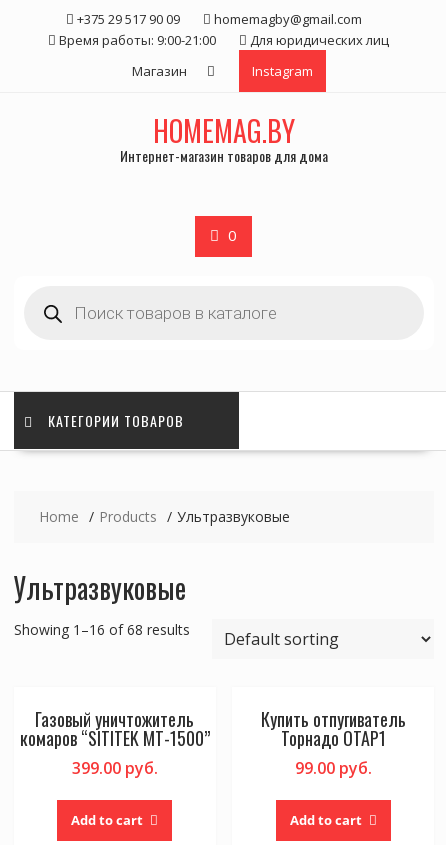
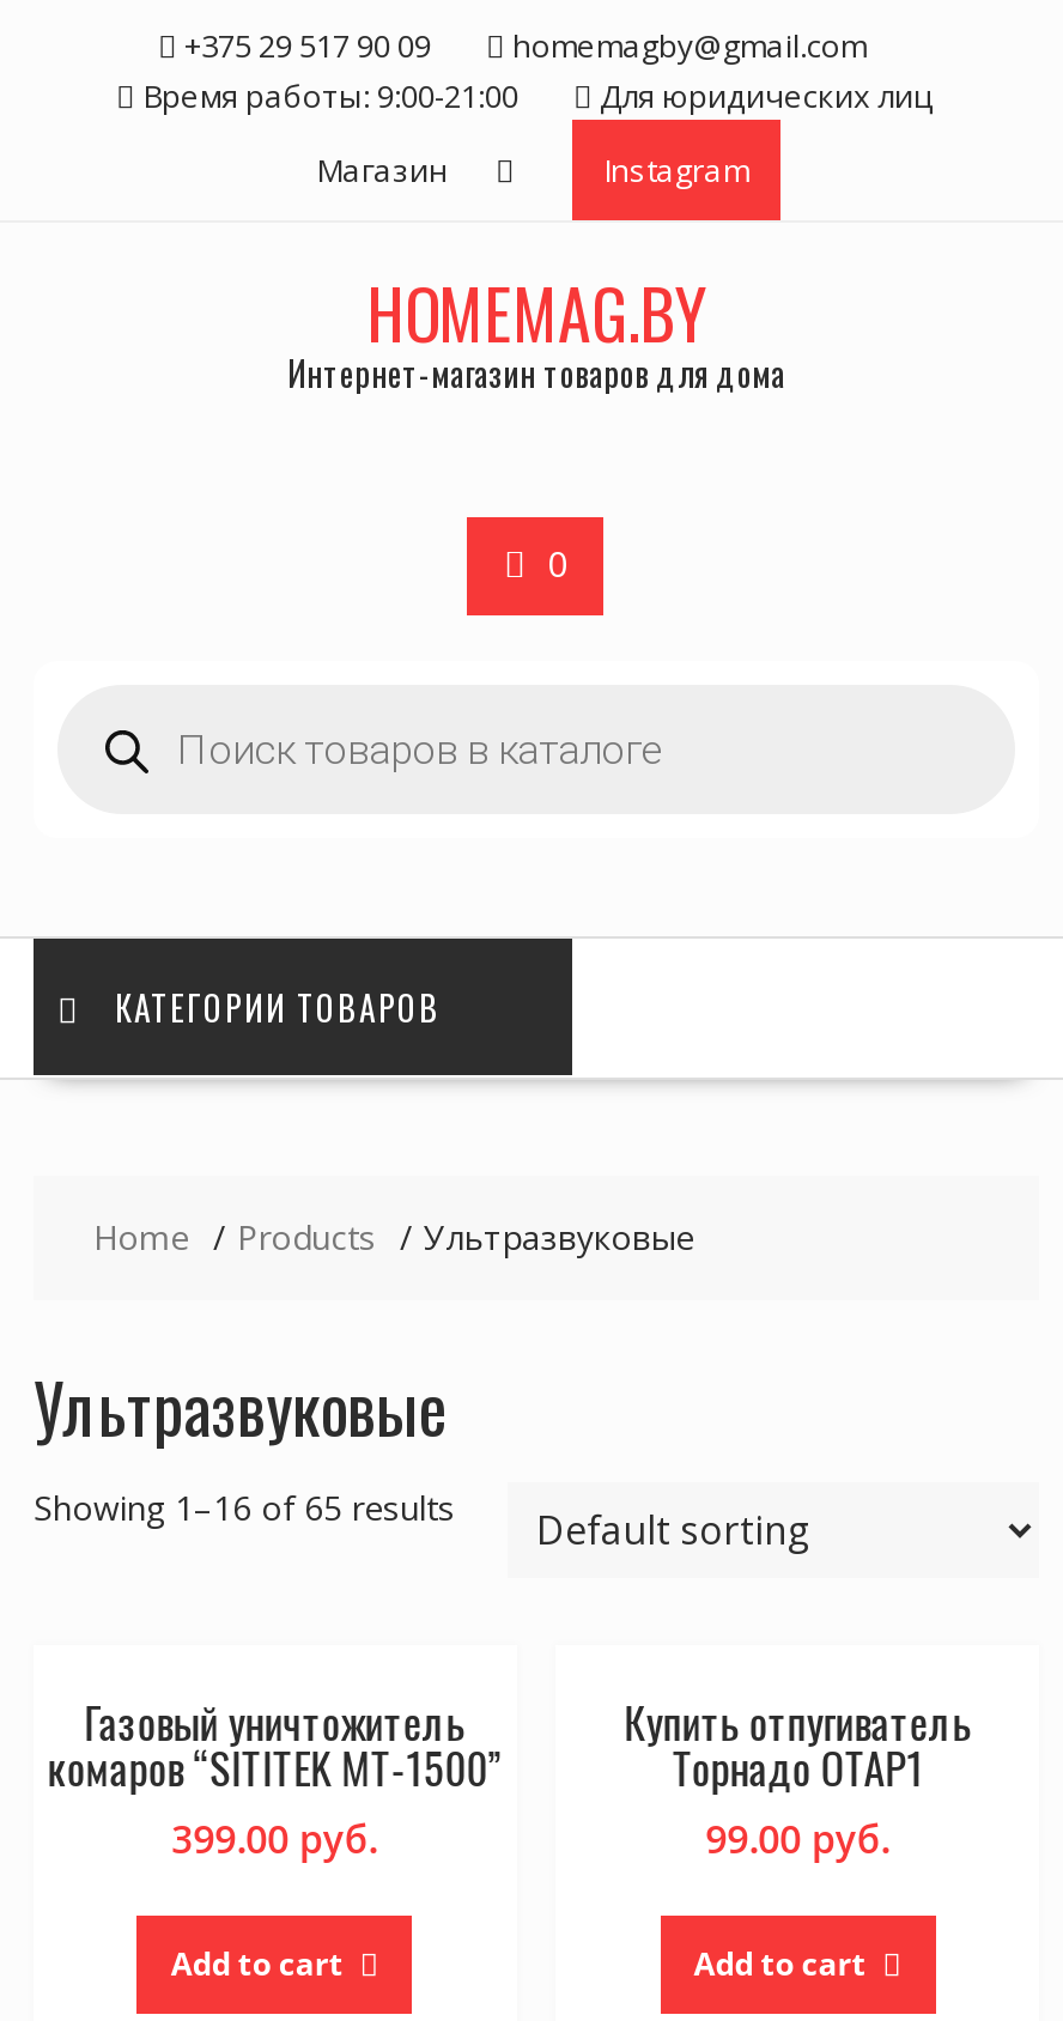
- Showing 1–16 of 68 results
+ Showing 1–16 of 65 results
